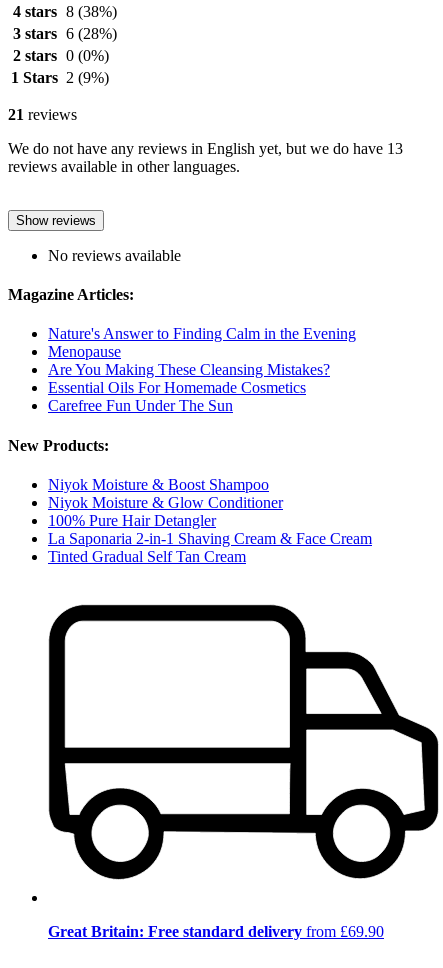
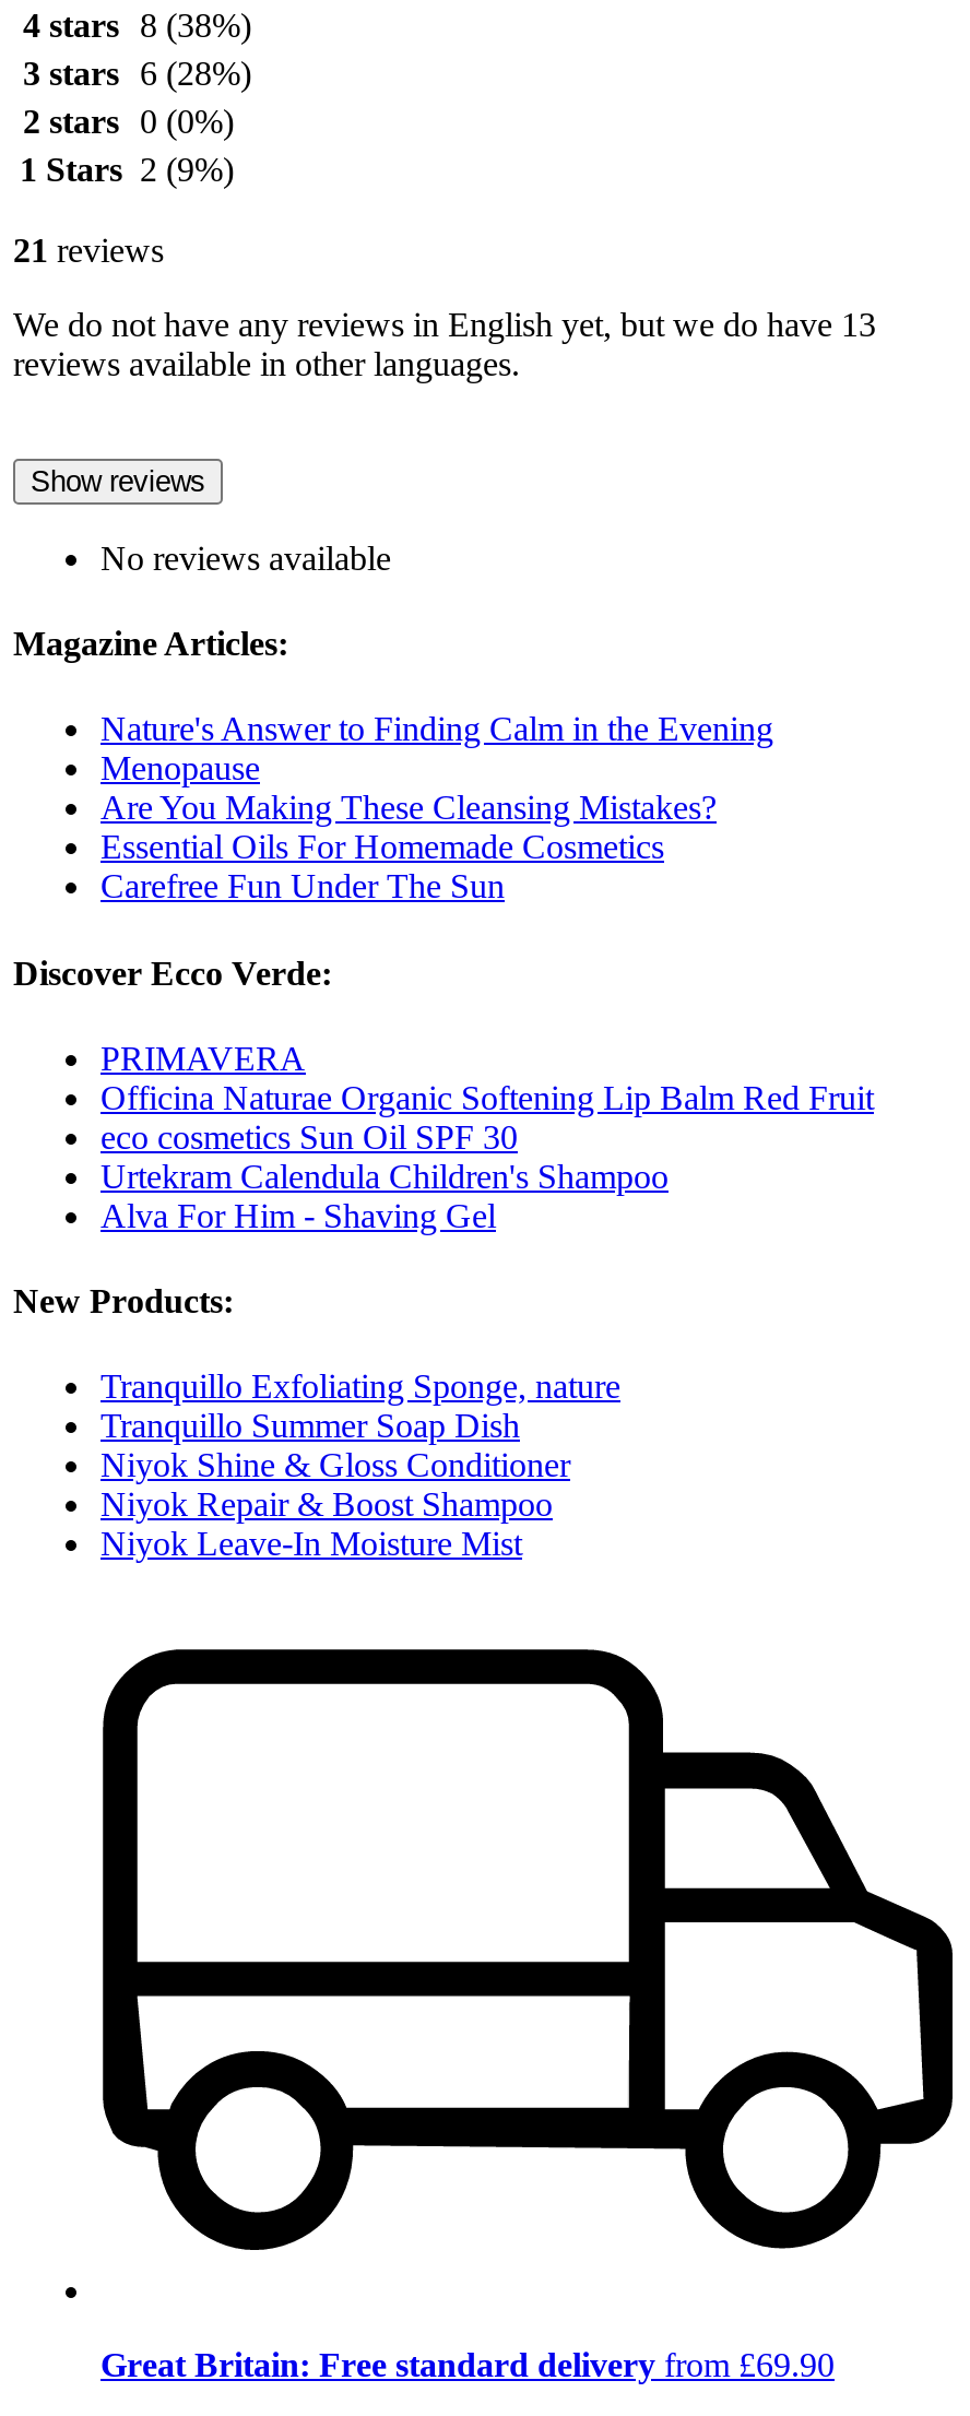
+ Discover Ecco Verde:
+ PRIMAVERA
+ Officina Naturae Organic Softening Lip Balm Red Fruit
+ eco cosmetics Sun Oil SPF 30
+ Urtekram Calendula Children's Shampoo
+ Alva For Him - Shaving Gel

- Niyok Moisture & Boost Shampoo
- Niyok Moisture & Glow Conditioner
- 100% Pure Hair Detangler
- La Saponaria 2-in-1 Shaving Cream & Face Cream
- Tinted Gradual Self Tan Cream
+ Tranquillo Exfoliating Sponge, nature
+ Tranquillo Summer Soap Dish
+ Niyok Shine & Gloss Conditioner
+ Niyok Repair & Boost Shampoo
+ Niyok Leave-In Moisture Mist
